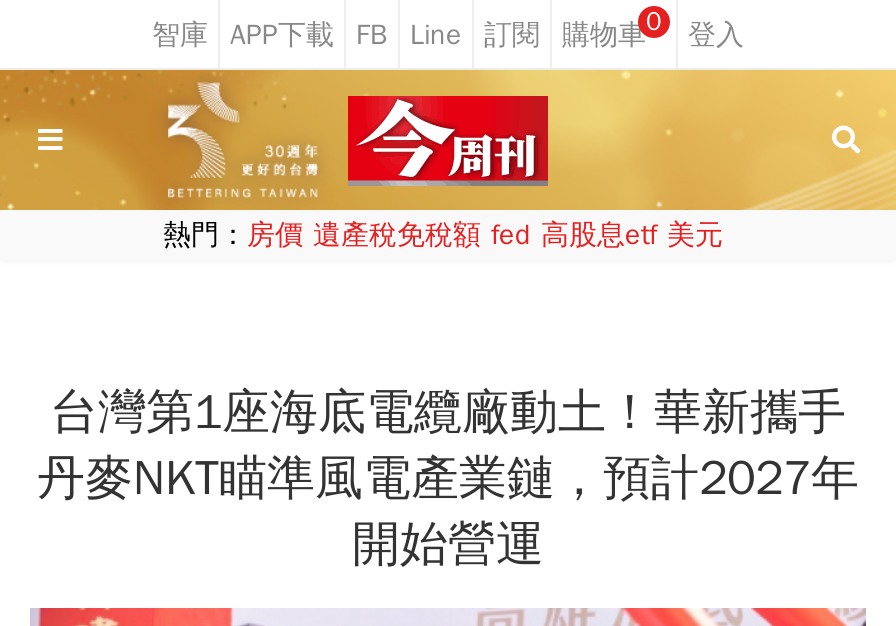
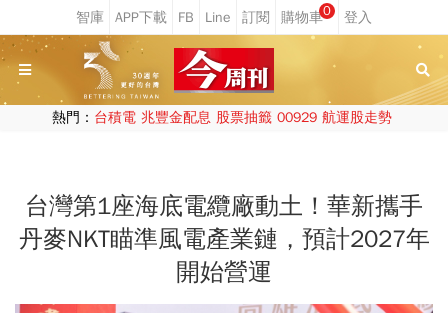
- 熱門：房價 遺產稅免稅額 fed 高股息etf 美元
+ 熱門：台積電 兆豐金配息 股票抽籤 00929 航運股走勢
